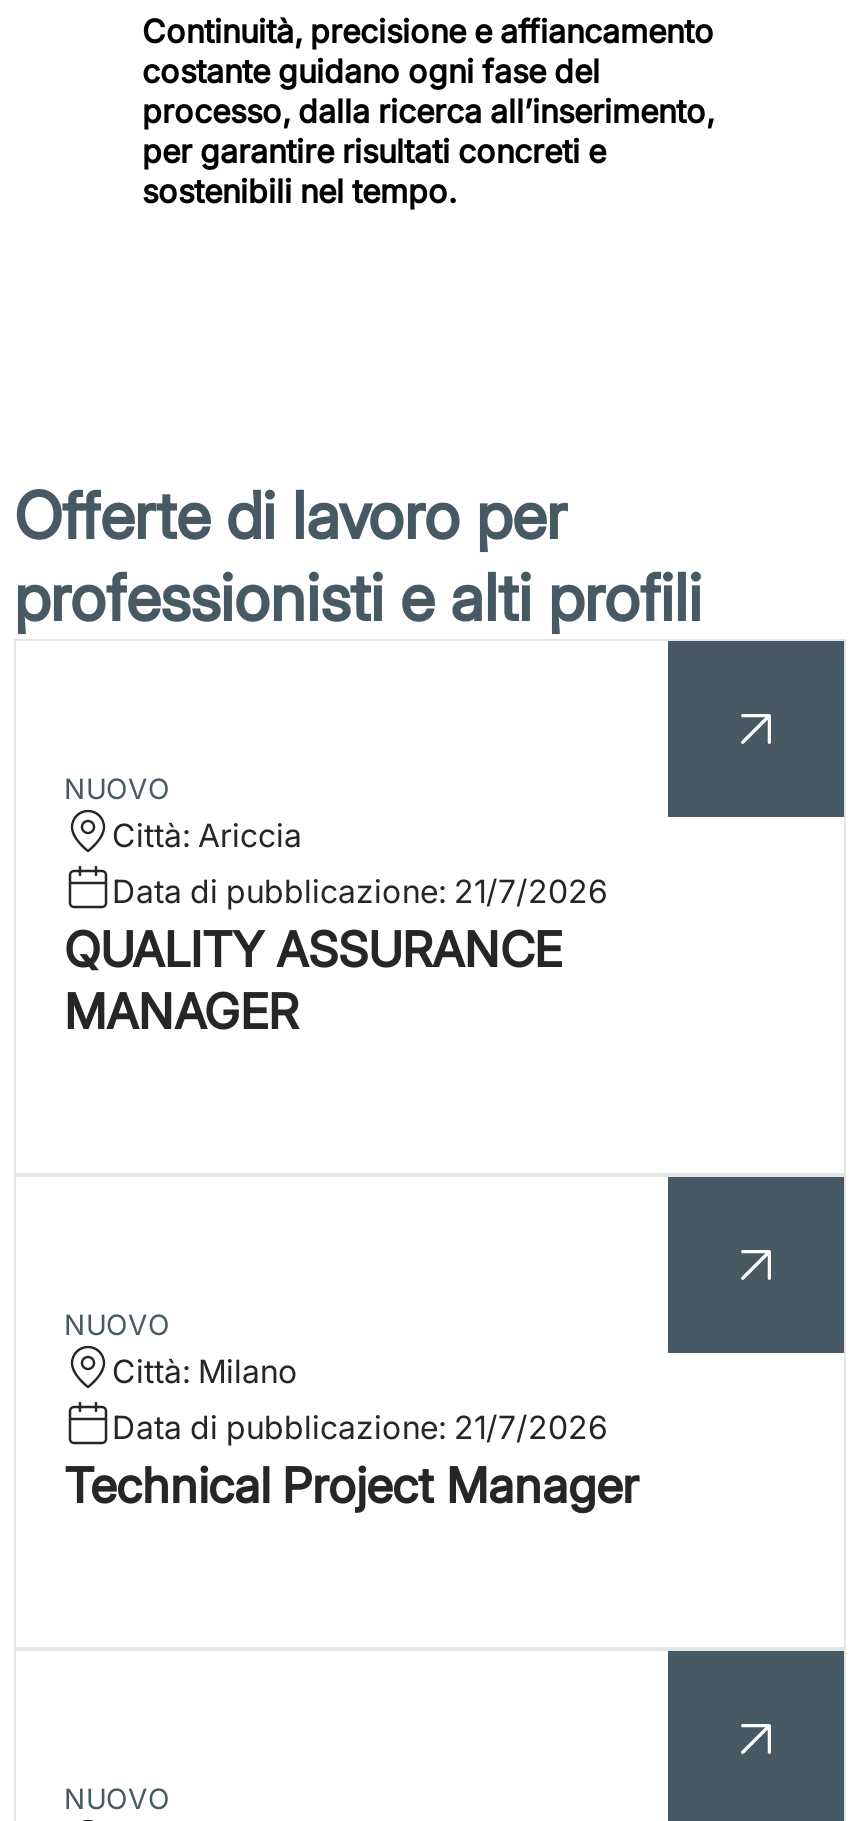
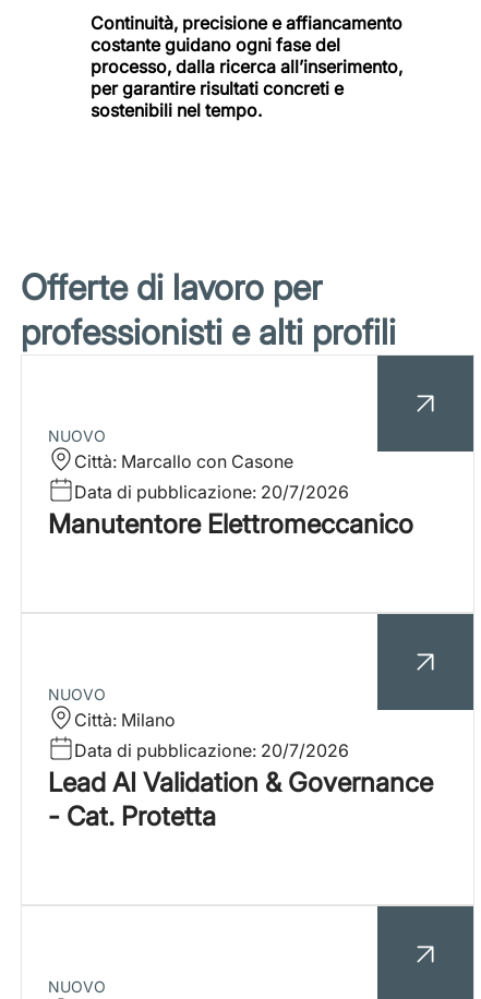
- Città: Ariccia
- Data di pubblicazione: 21/7/2026
- QUALITY ASSURANCE
- MANAGER
+ Città: Marcallo con Casone
+ Data di pubblicazione: 20/7/2026
+ Manutentore Elettromeccanico

moved up: NUOVO | Città: Milano

- Data di pubblicazione: 21/7/2026
- Technical Project Manager
+ Data di pubblicazione: 20/7/2026
+ Lead AI Validation & Governance
+ - Cat. Protetta
